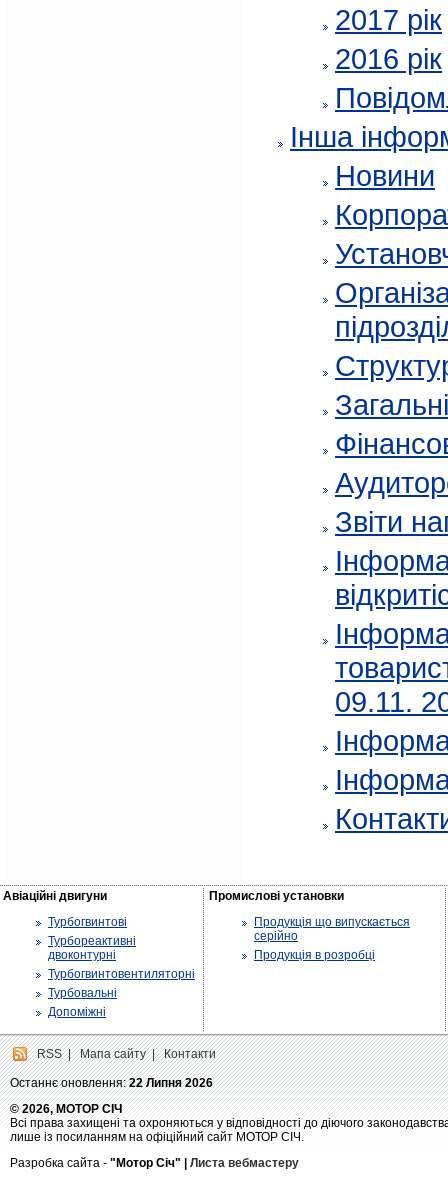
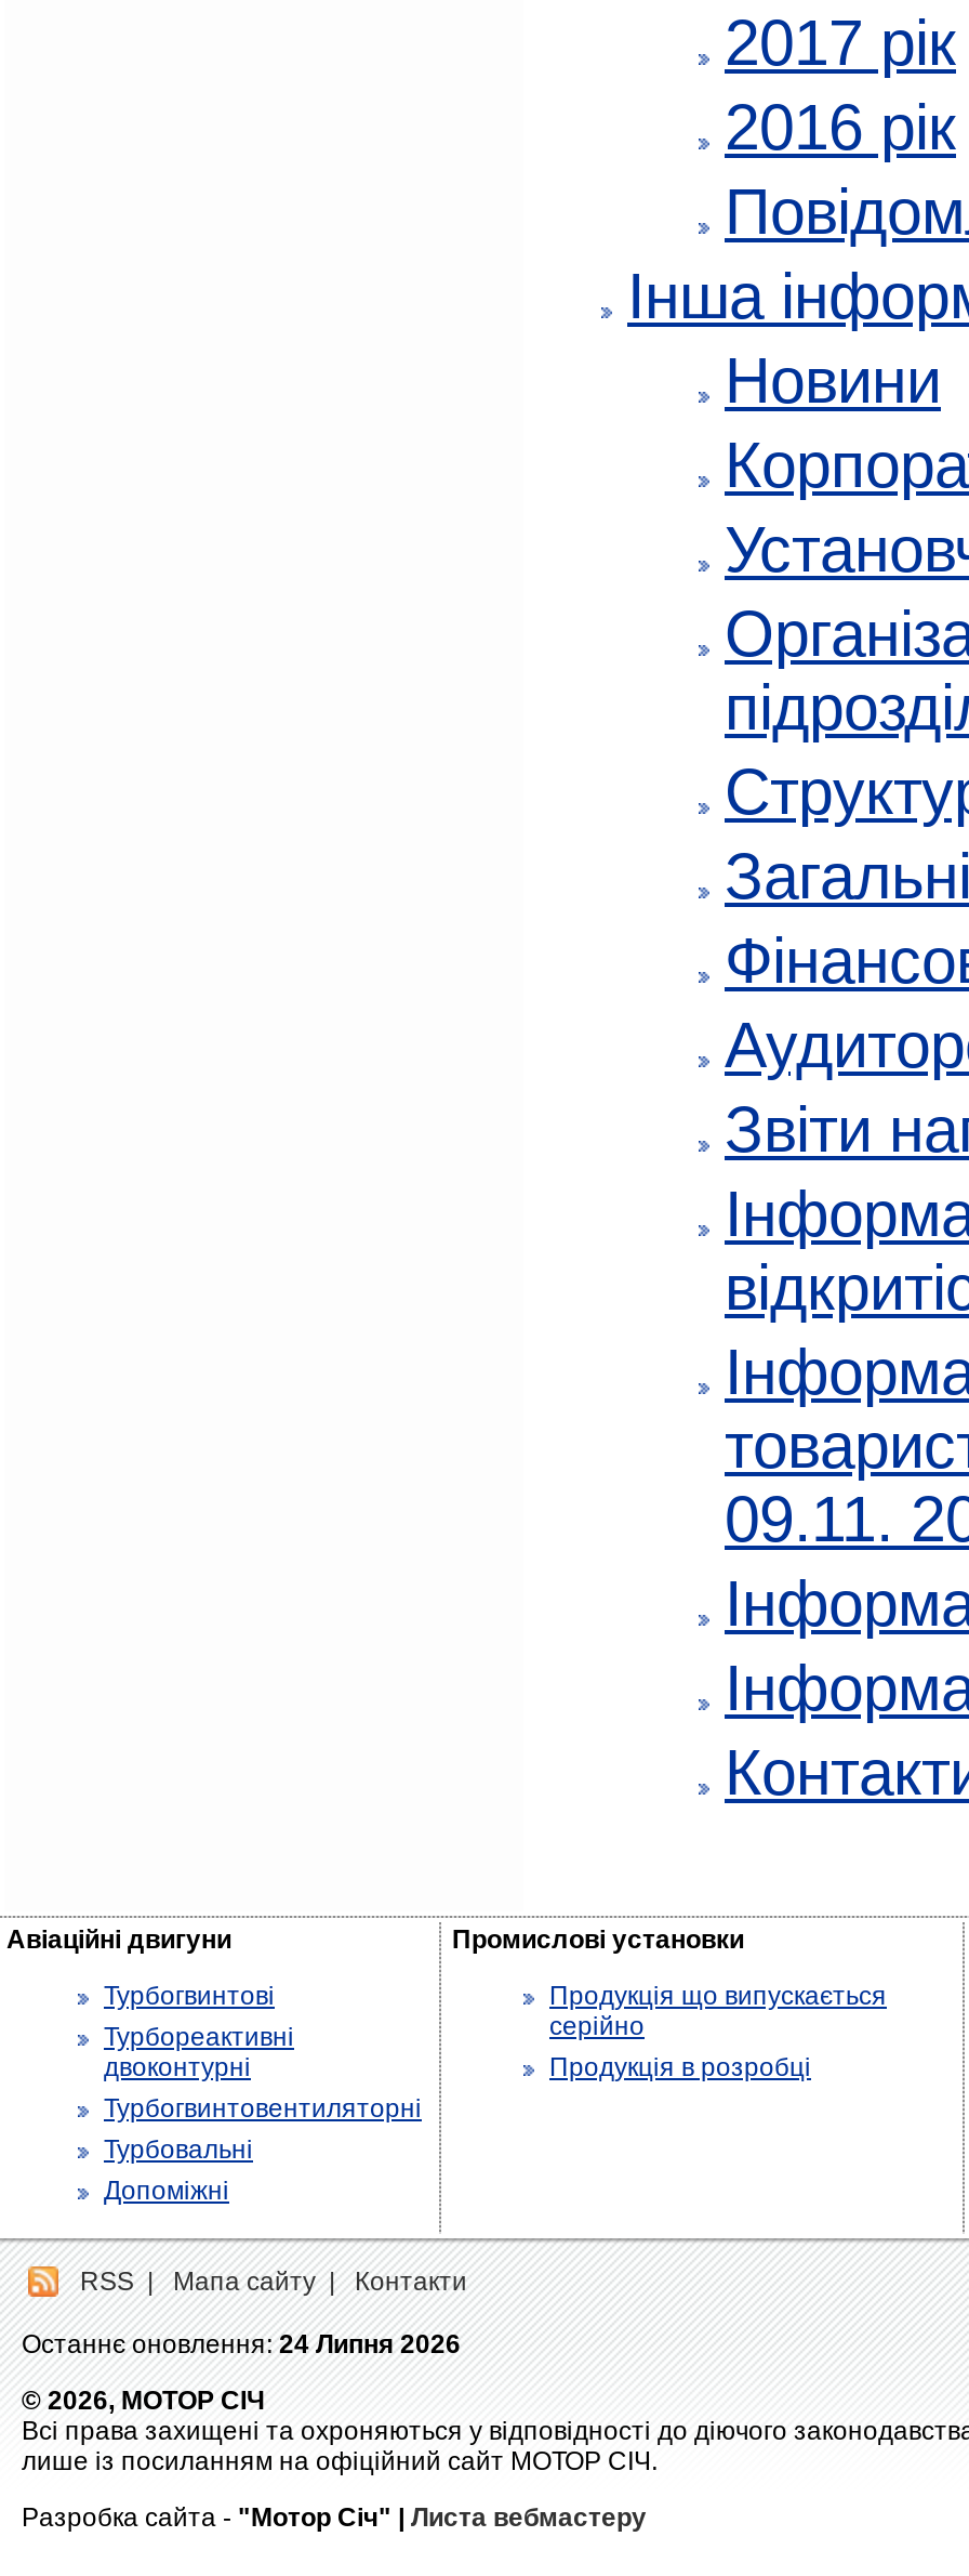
- Останнє оновлення: 22 Липня 2026
+ Останнє оновлення: 24 Липня 2026
